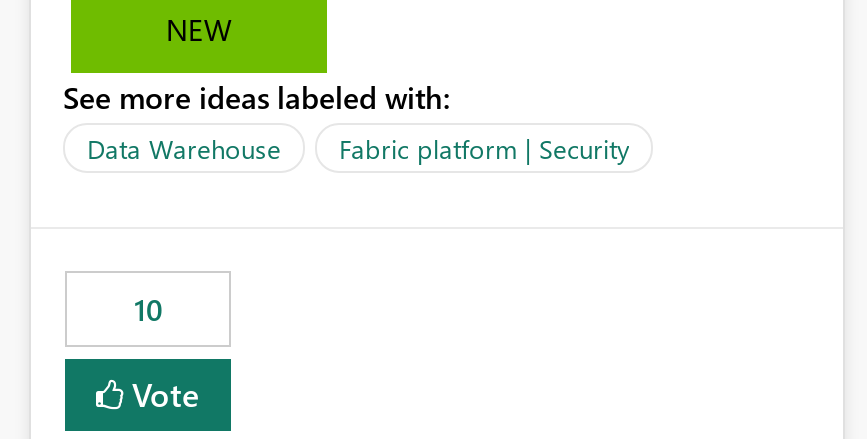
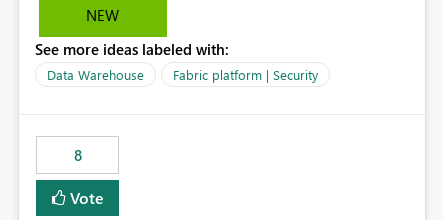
- 10
+ 8
